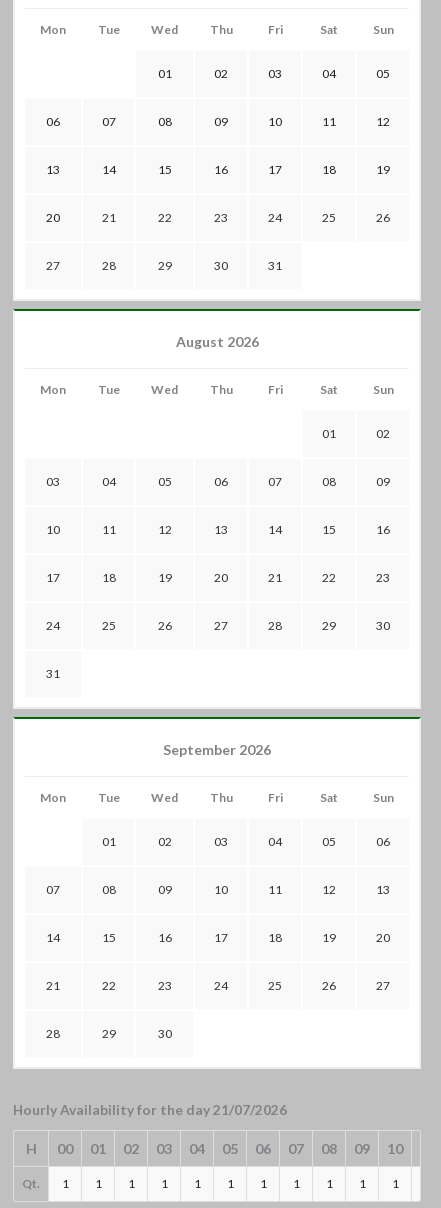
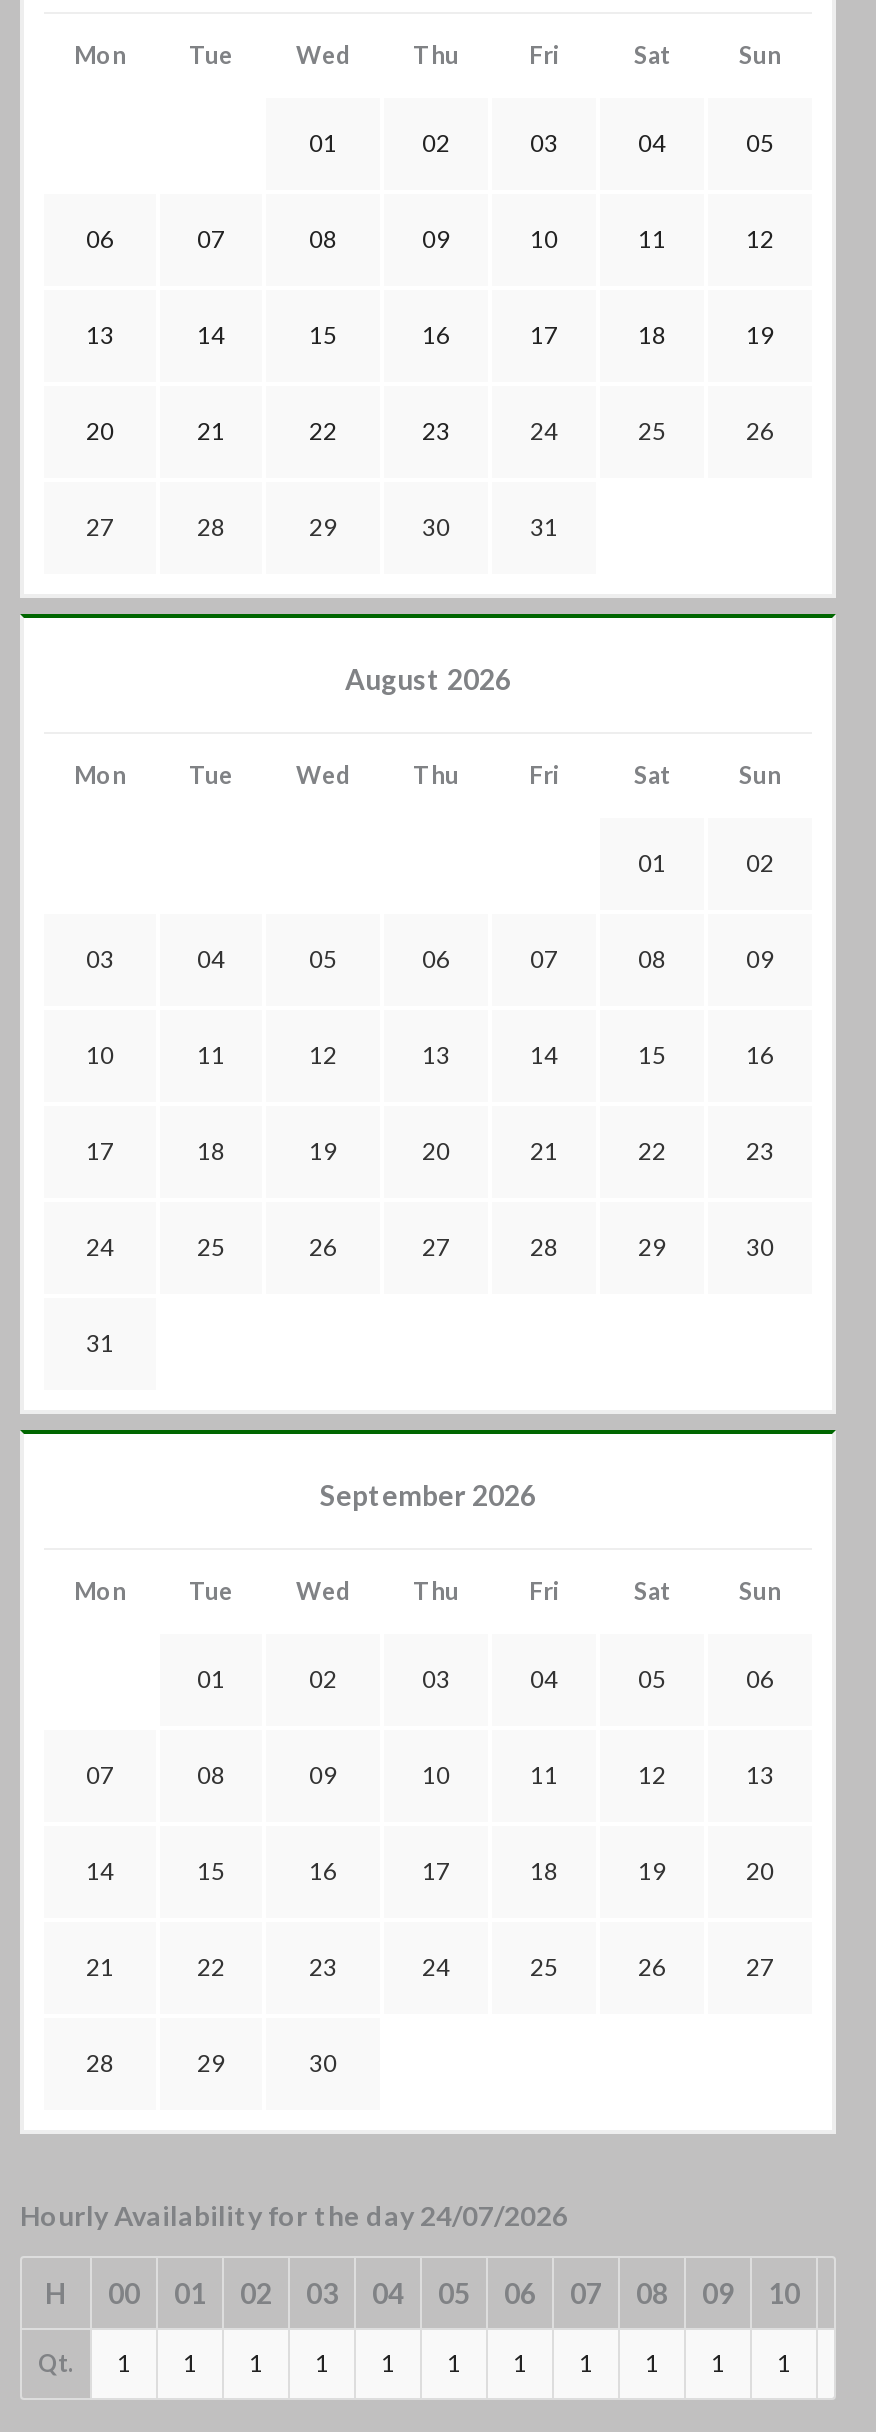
- Hourly Availability for the day 21/07/2026
+ Hourly Availability for the day 24/07/2026
